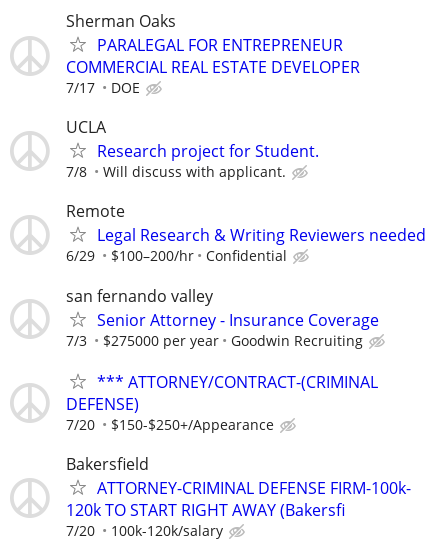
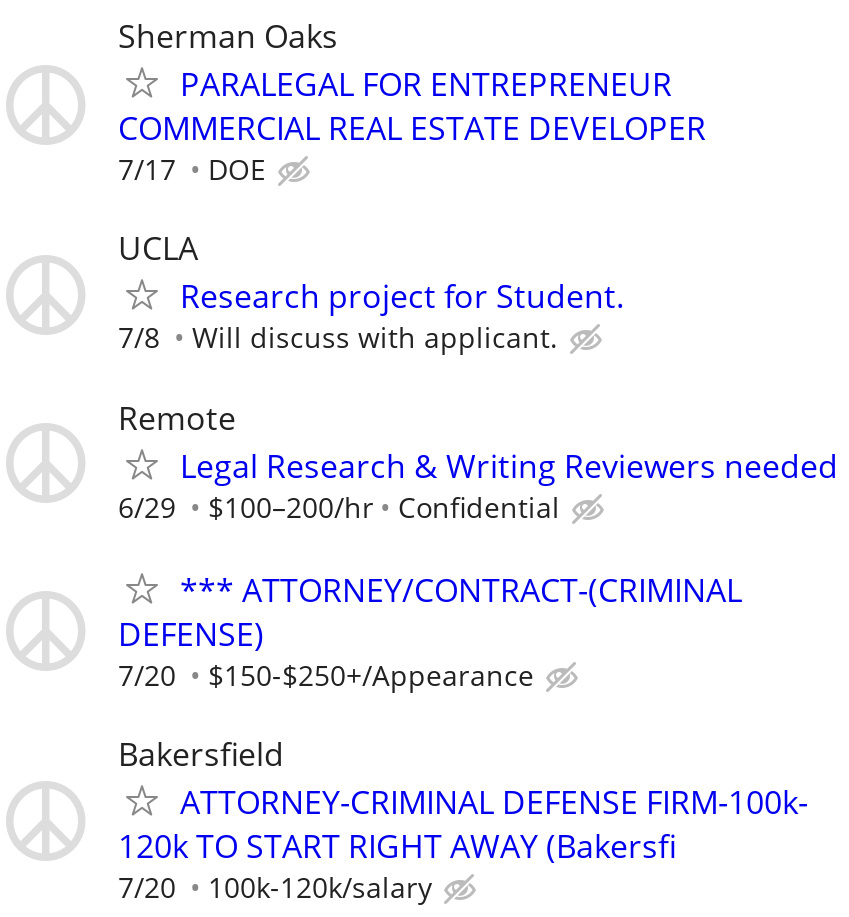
- san fernando valley
- Senior Attorney - Insurance Coverage
- 7/3
- $275000 per year
- Goodwin Recruiting
